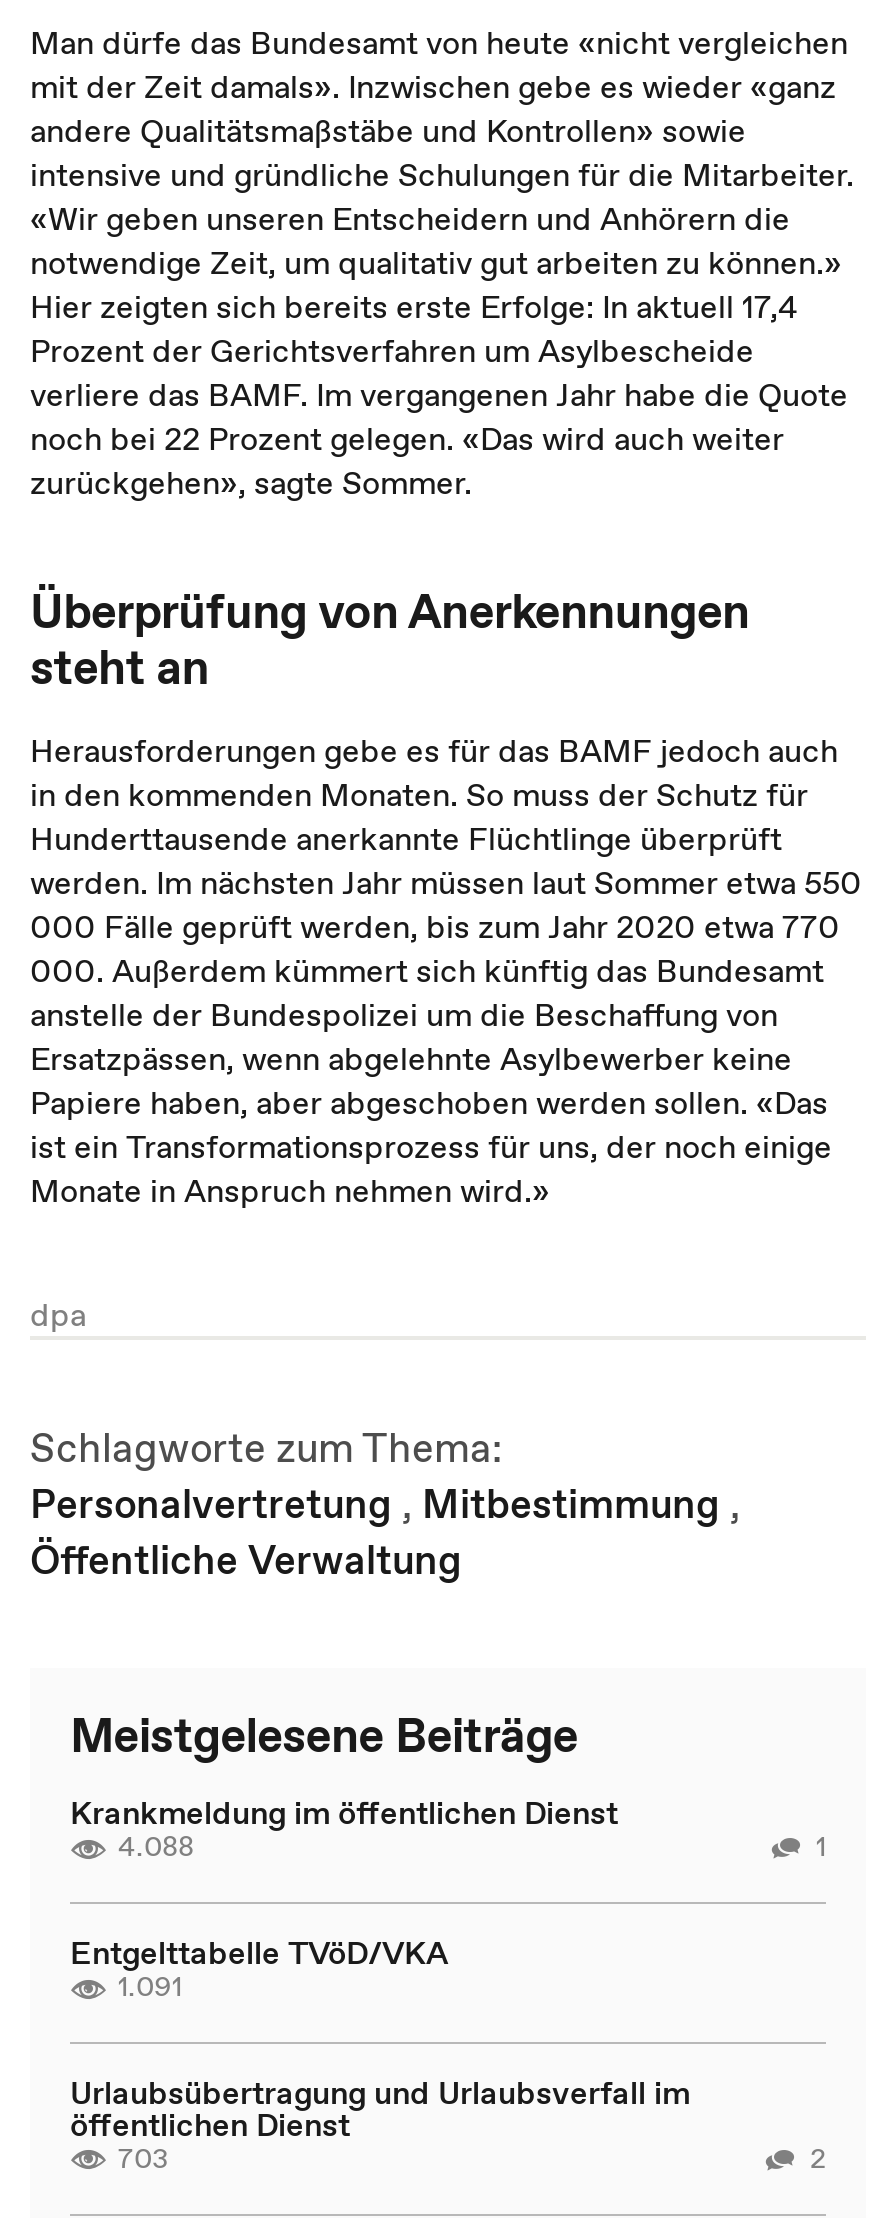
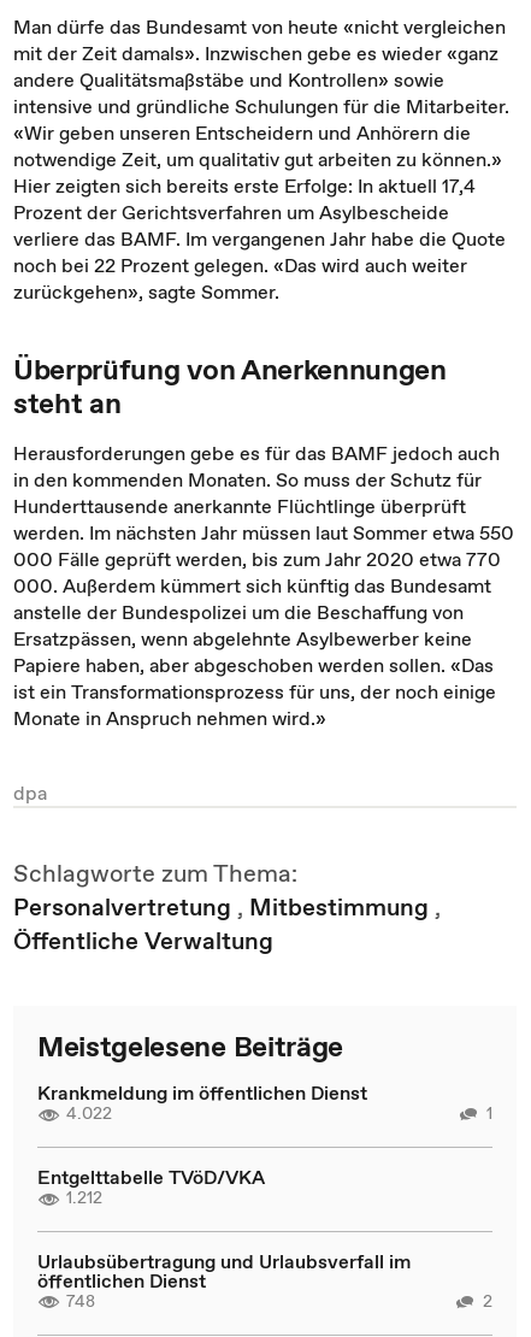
- 4.088
+ 4.022

- 1.091
+ 1.212

- 703
+ 748
